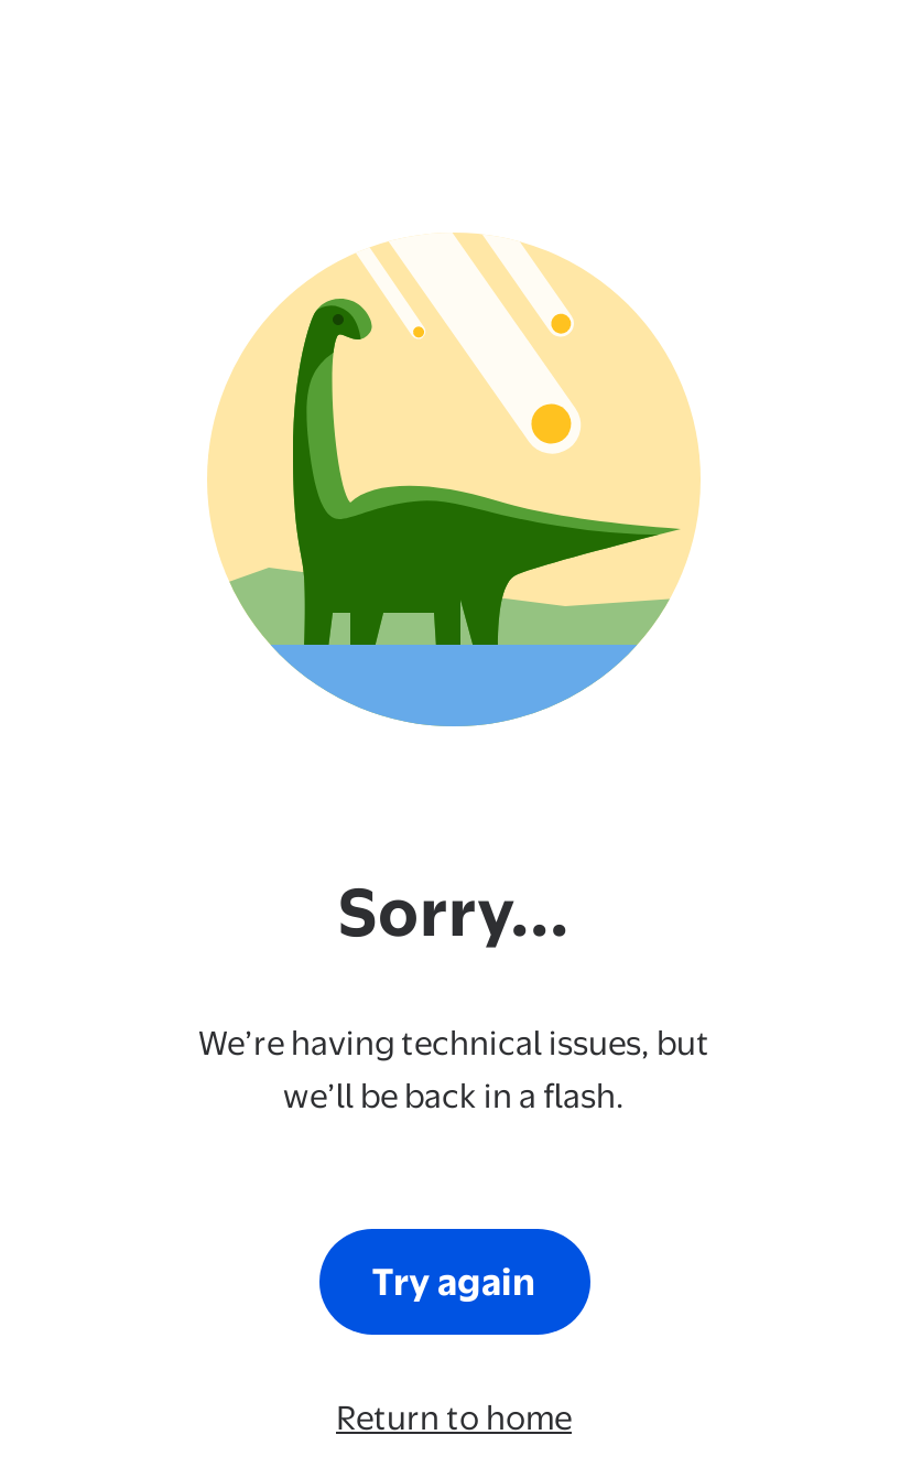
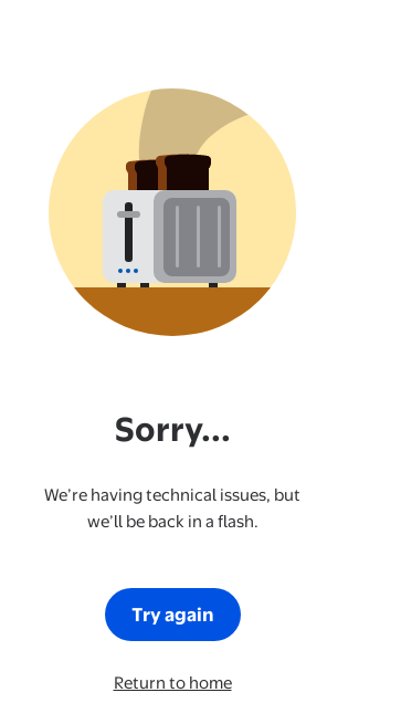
- [image]
+ [image]
